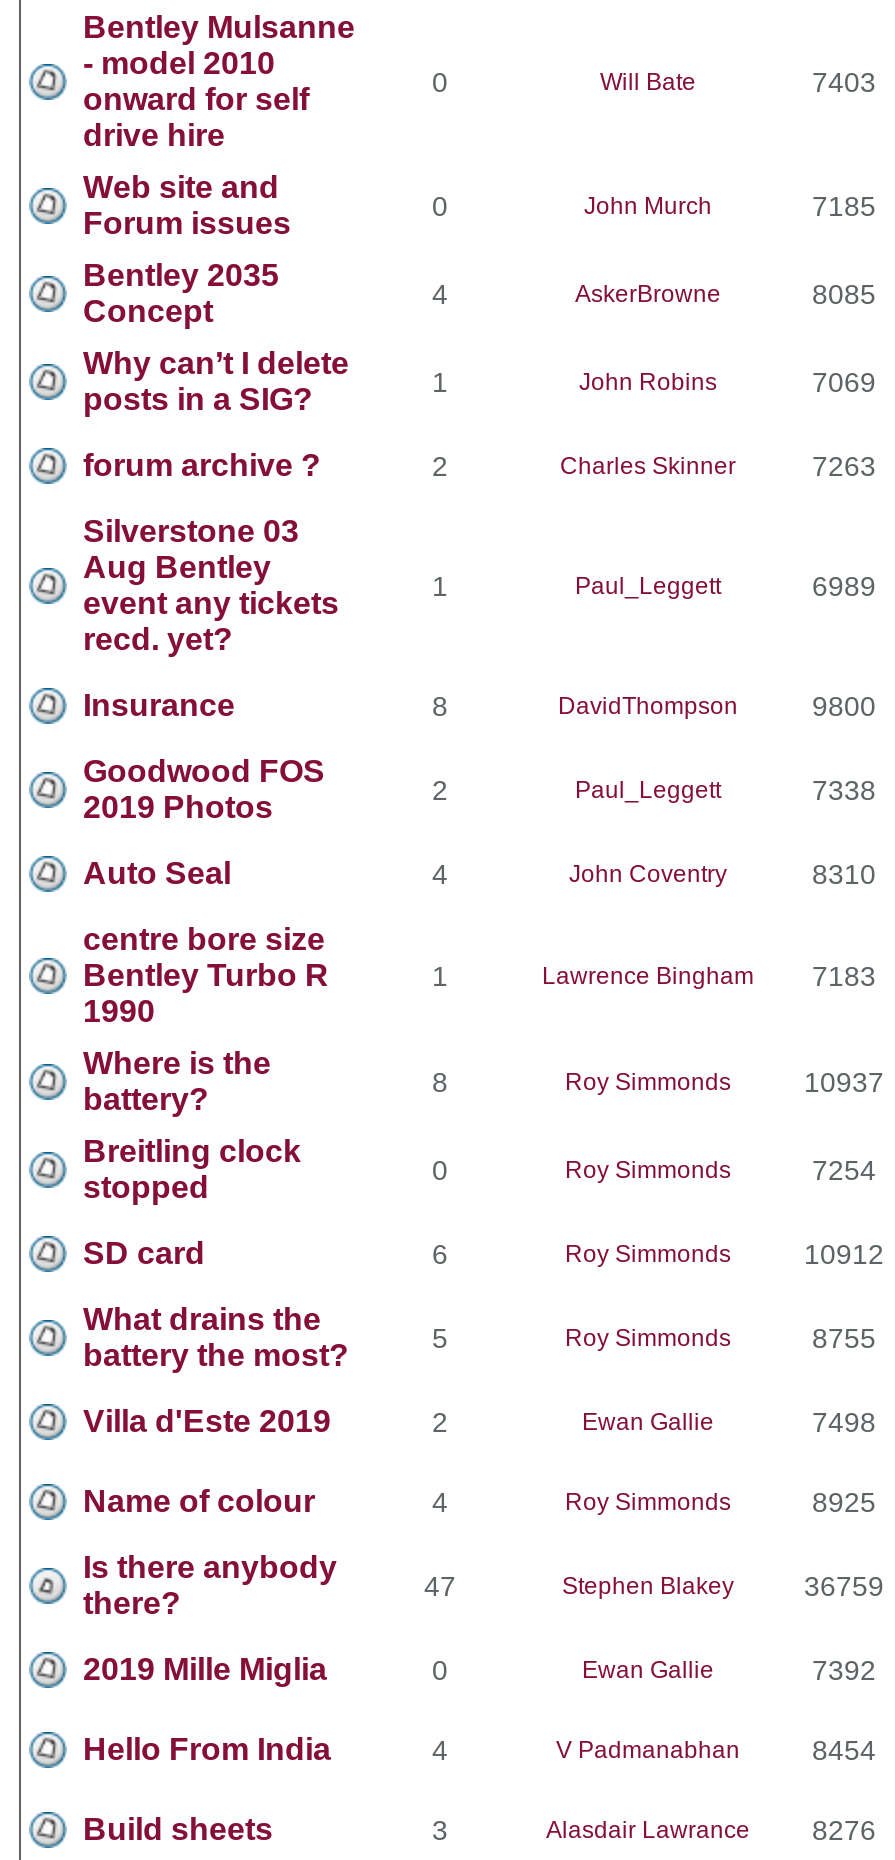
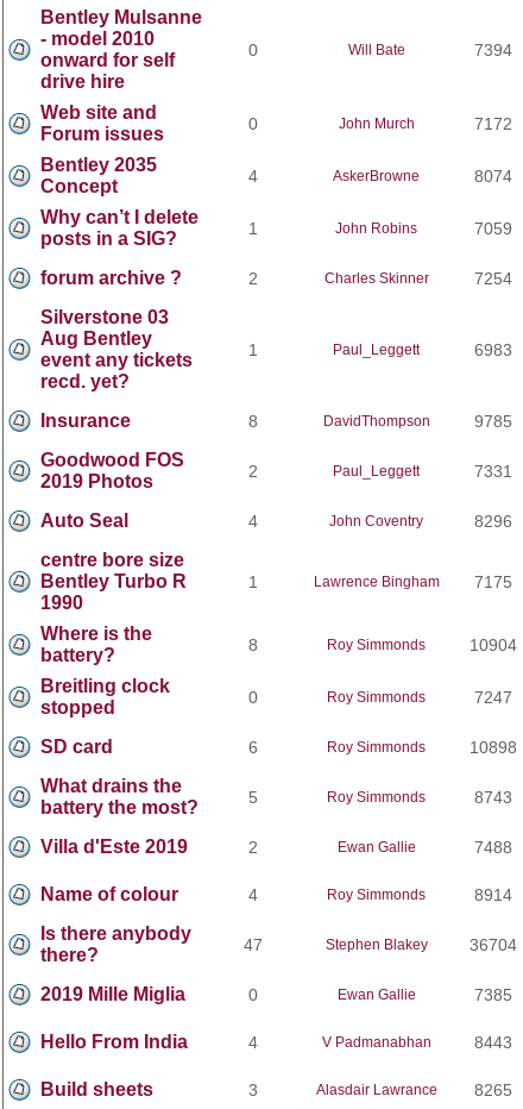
- 7403
+ 7394

- 7185
+ 7172

- 8085
+ 8074

- 7069
+ 7059

- 7263
+ 7254

- 6989
+ 6983

- 9800
+ 9785

- 7338
+ 7331

- 8310
+ 8296

- 7183
+ 7175

- 10937
+ 10904

- 7254
+ 7247

- 10912
+ 10898

- 8755
+ 8743

- 7498
+ 7488

- 8925
+ 8914

- 36759
+ 36704

- 7392
+ 7385

- 8454
+ 8443

- 8276
+ 8265
